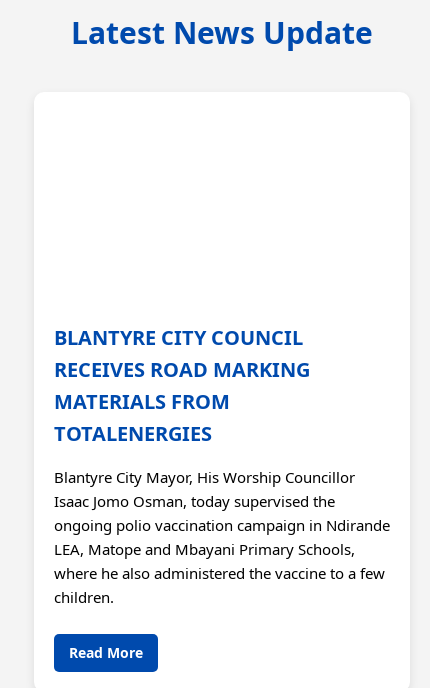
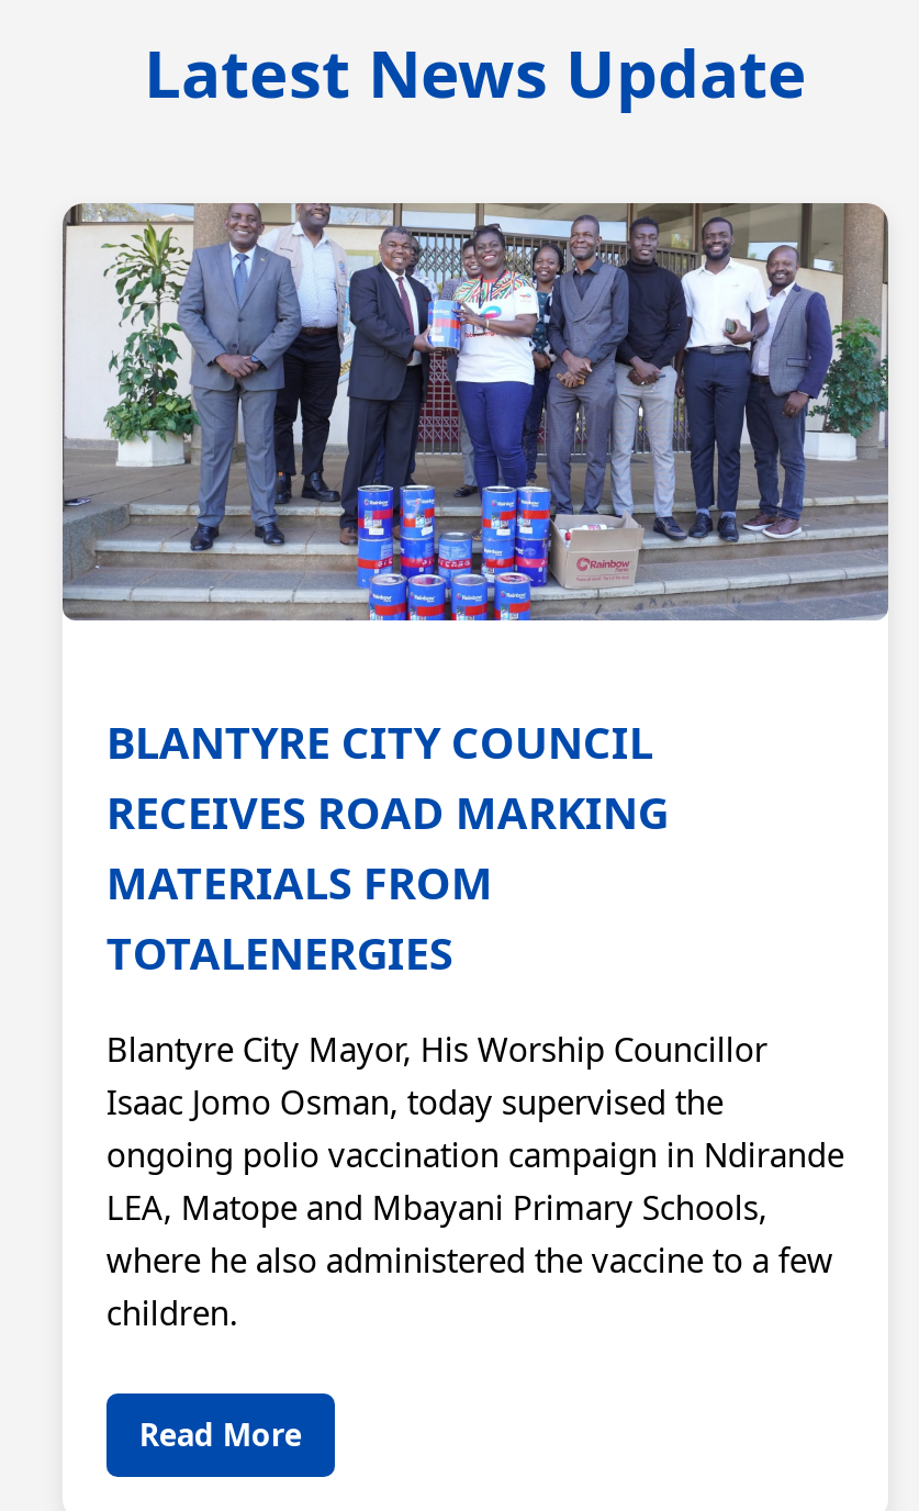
+ [image]
